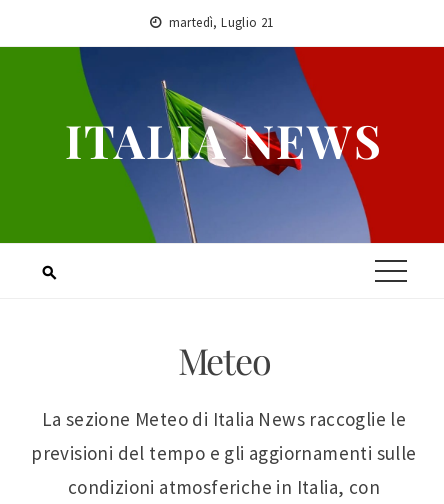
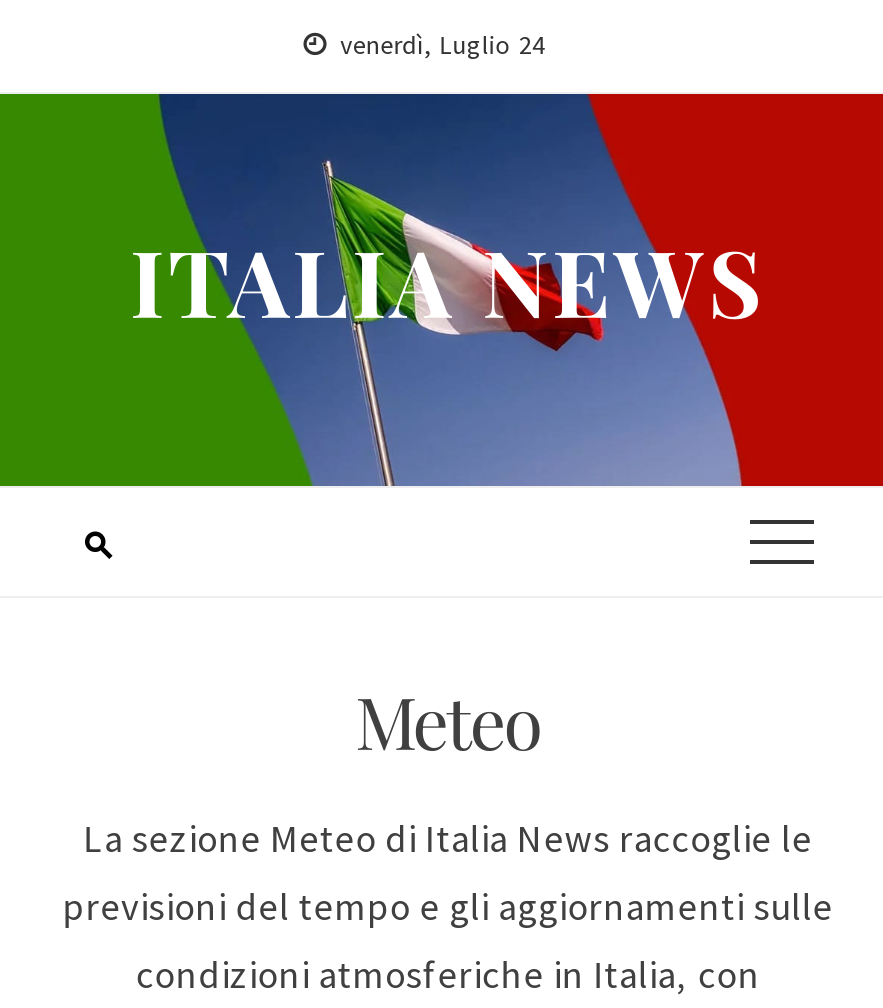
- martedì, Luglio 21
+ venerdì, Luglio 24
